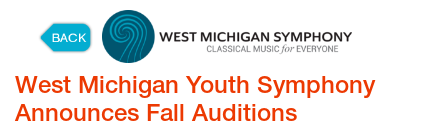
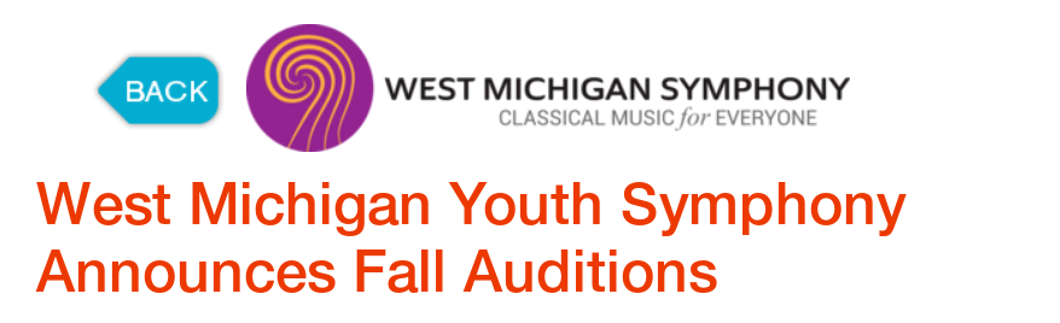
- [image]
+ [image]
